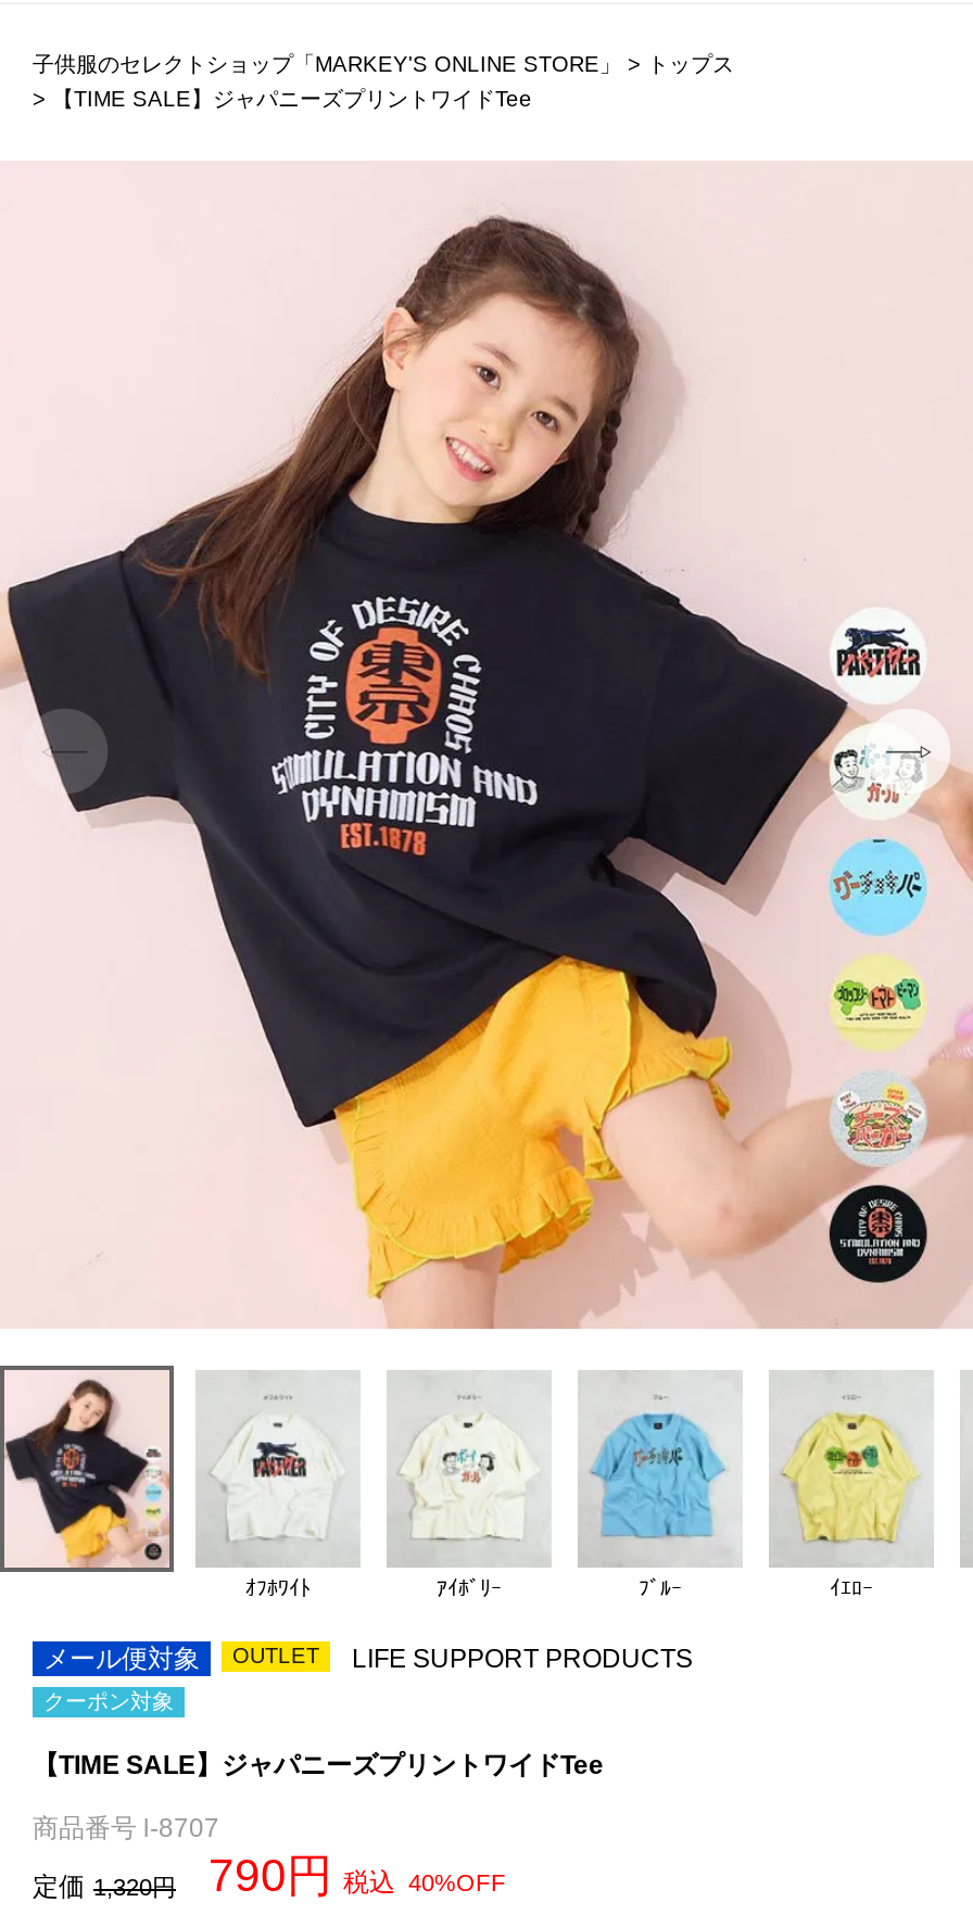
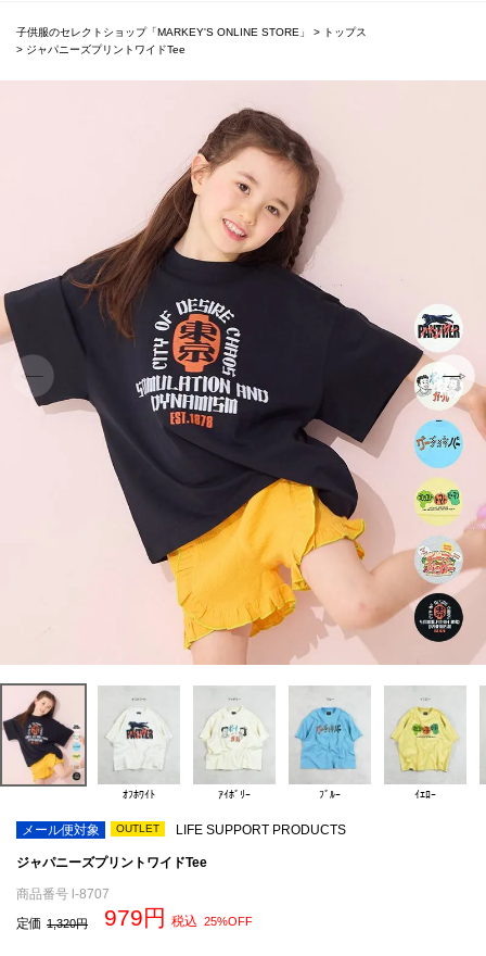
- 【TIME SALE】ジャパニーズプリントワイドTee
+ ジャパニーズプリントワイドTee

- クーポン対象
- 【TIME SALE】ジャパニーズプリントワイドTee
+ ジャパニーズプリントワイドTee

- 790
+ 979

- 税込 40%OFF
+ 税込 25%OFF
